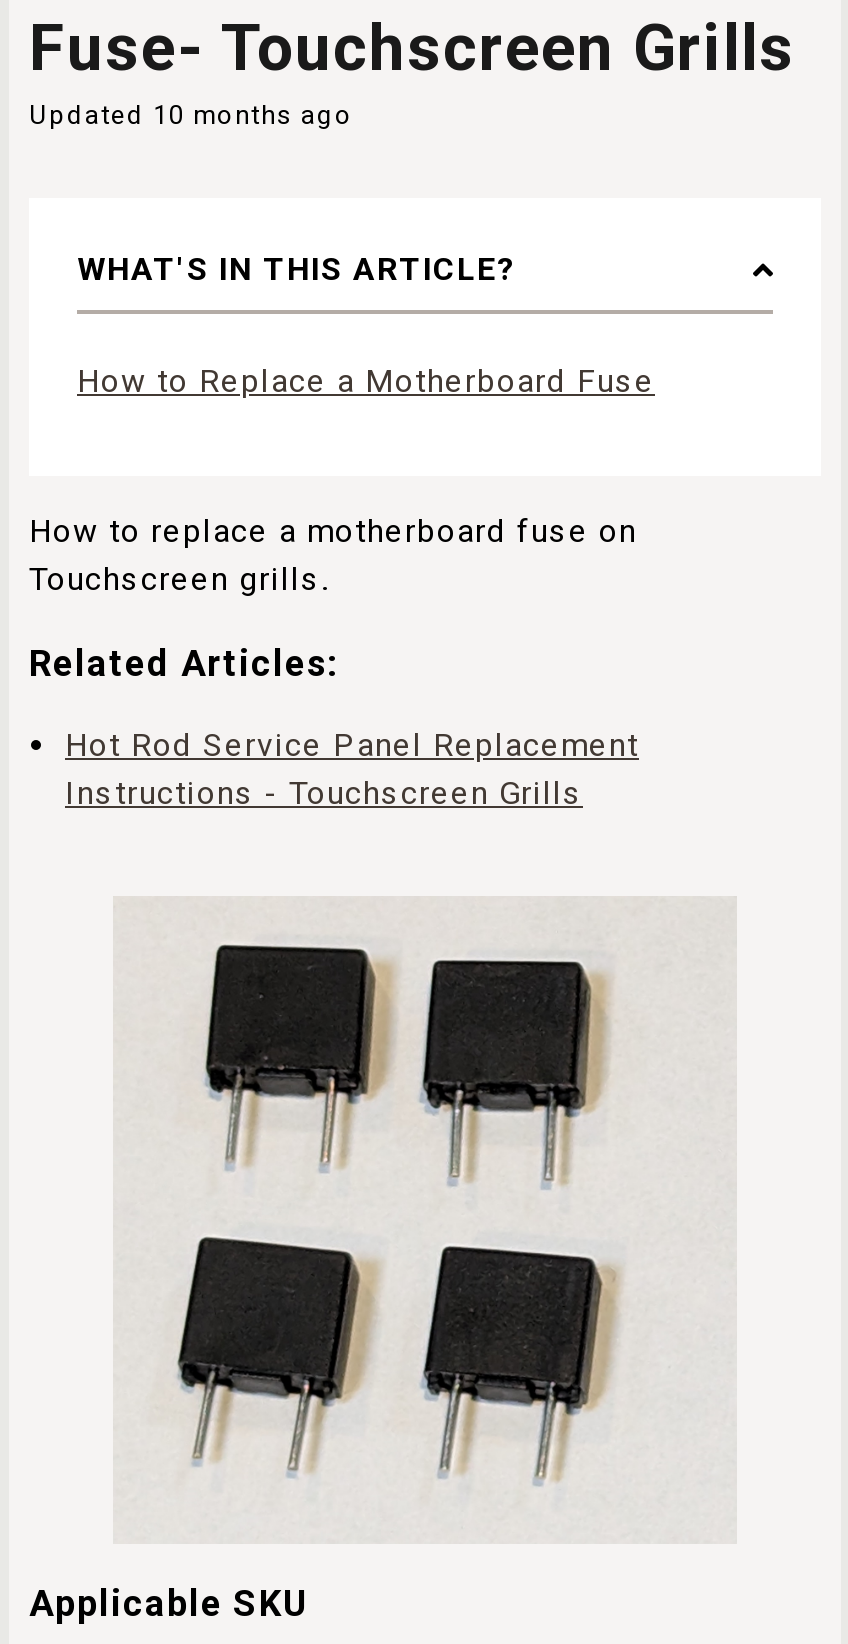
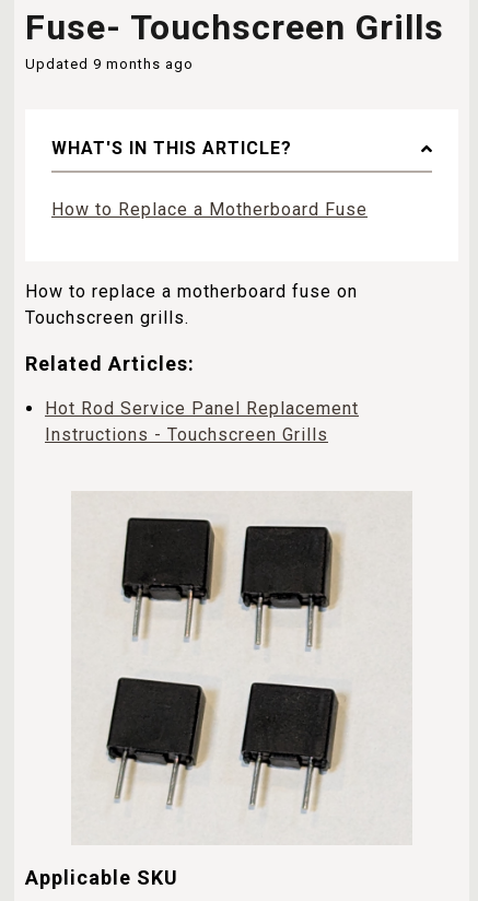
- Updated 10 months ago
+ Updated 9 months ago
